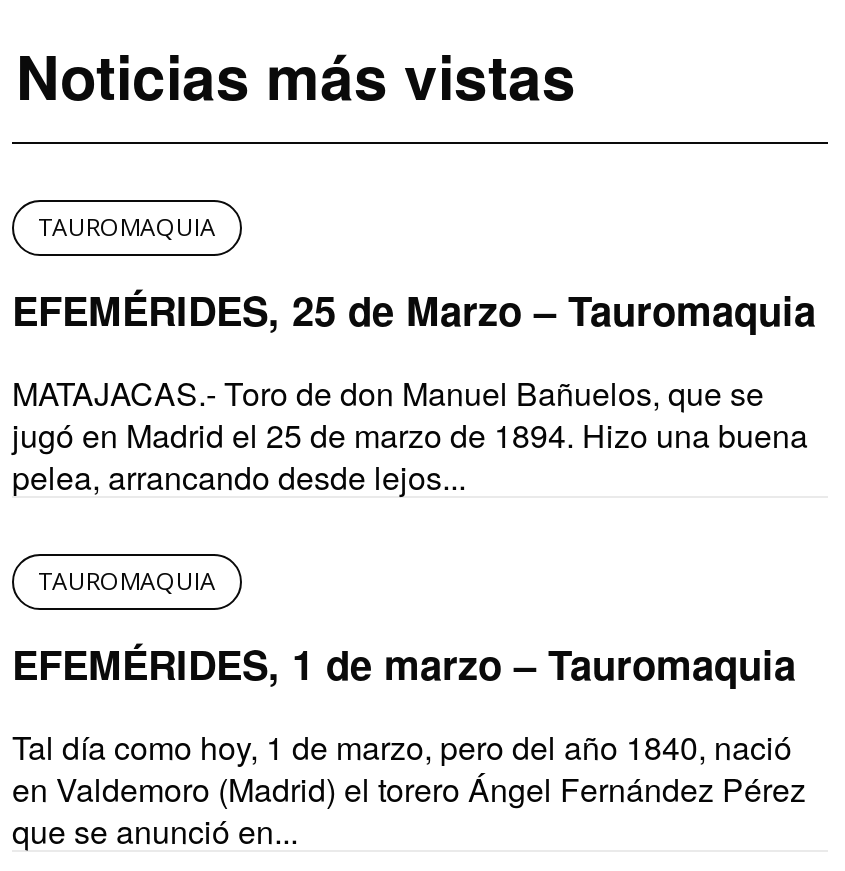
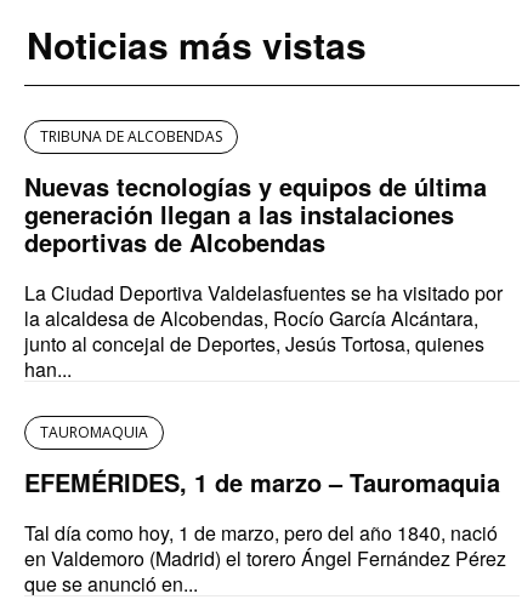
- TAUROMAQUIA
+ TRIBUNA DE ALCOBENDAS

- EFEMÉRIDES, 25 de Marzo – Tauromaquia
+ Nuevas tecnologías y equipos de última
+ generación llegan a las instalaciones
+ deportivas de Alcobendas

- MATAJACAS.- Toro de don Manuel Bañuelos, que se
- jugó en Madrid el 25 de marzo de 1894. Hizo una buena
- pelea, arrancando desde lejos...
+ La Ciudad Deportiva Valdelasfuentes se ha visitado por
+ la alcaldesa de Alcobendas, Rocío García Alcántara,
+ junto al concejal de Deportes, Jesús Tortosa, quienes
+ han...
